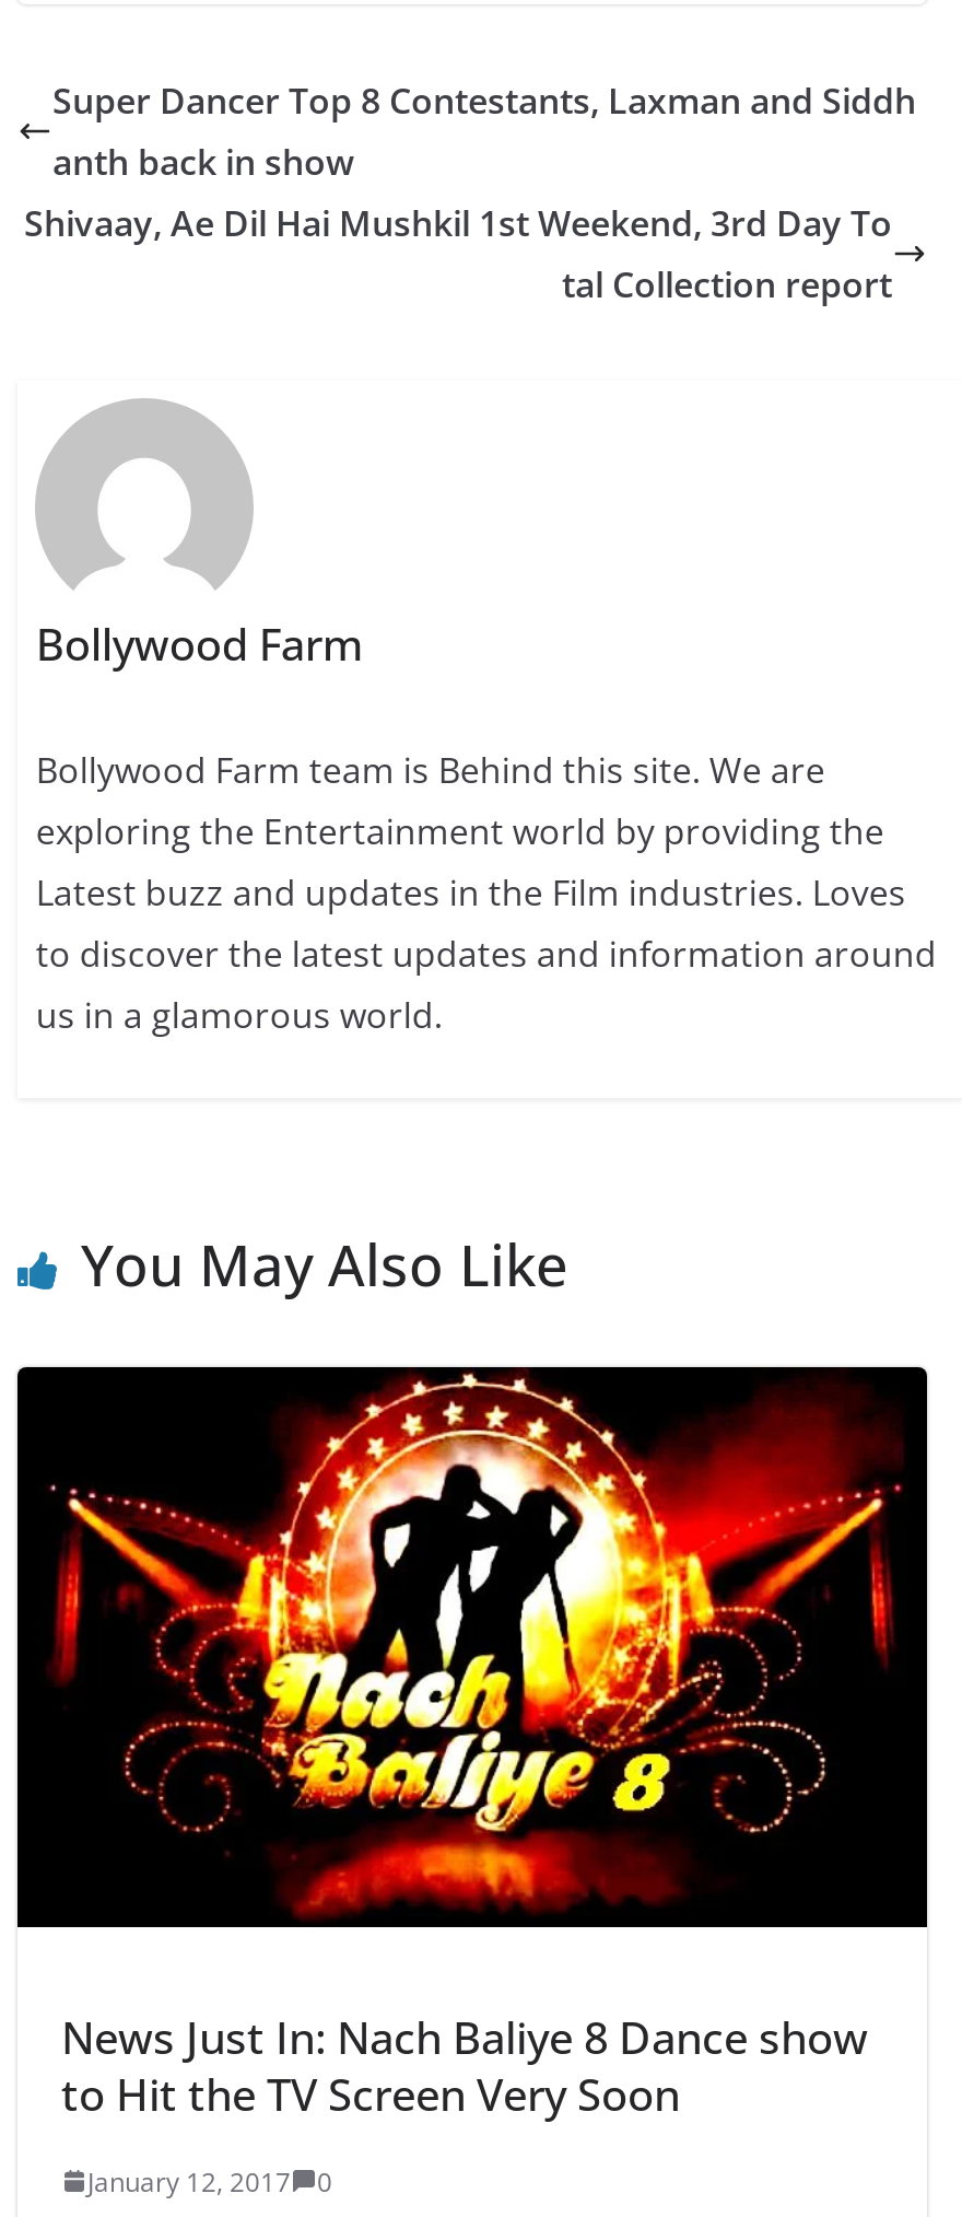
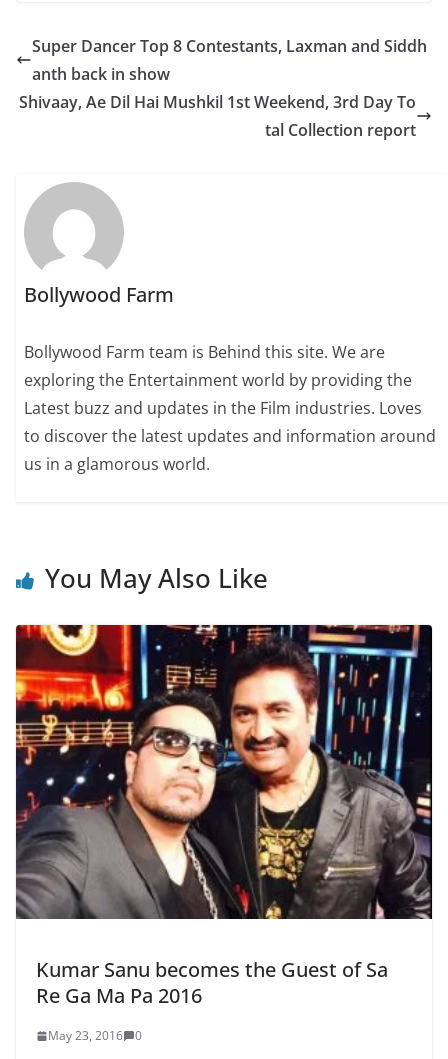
- [image]
- News Just In: Nach Baliye 8 Dance show
- to Hit the TV Screen Very Soon
+ [image]
+ Kumar Sanu becomes the Guest of Sa
+ Re Ga Ma Pa 2016

- January 12, 2017 0
+ May 23, 2016 0
